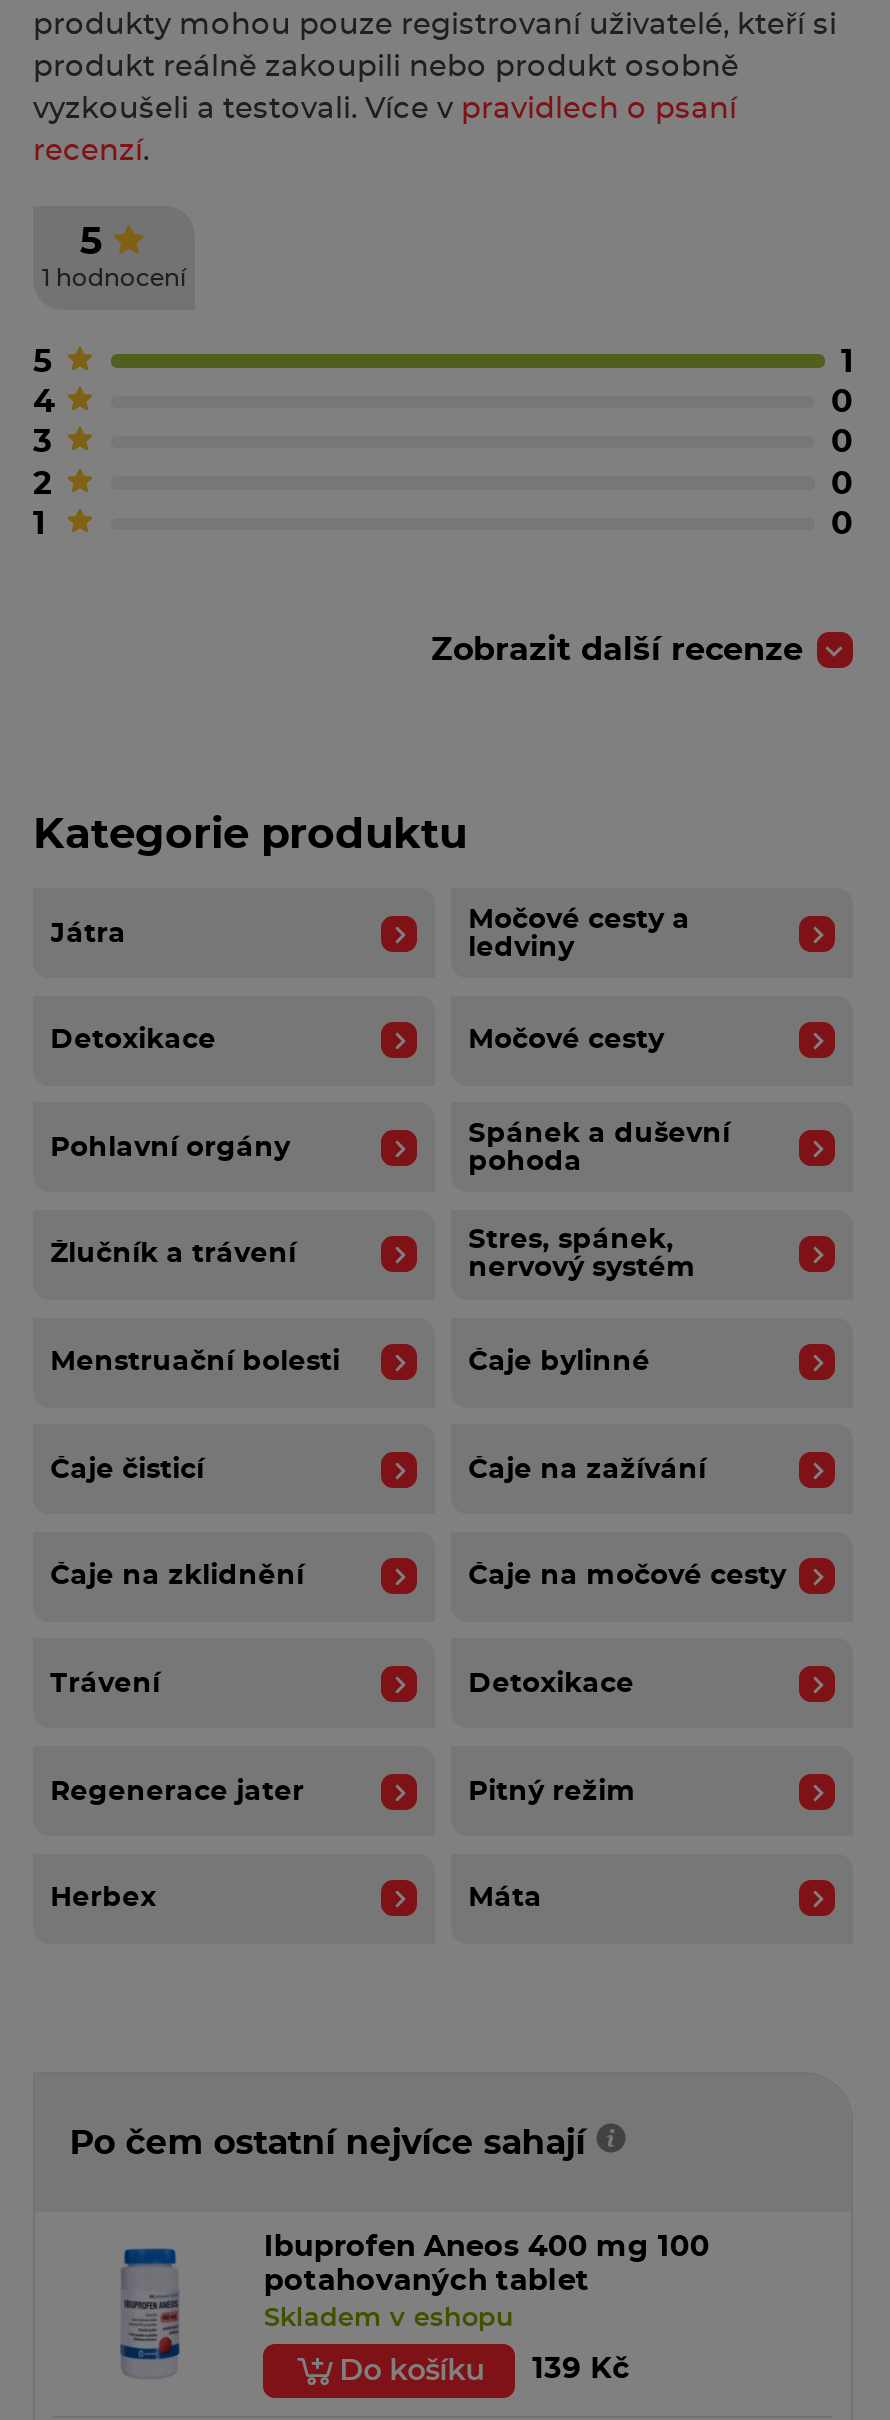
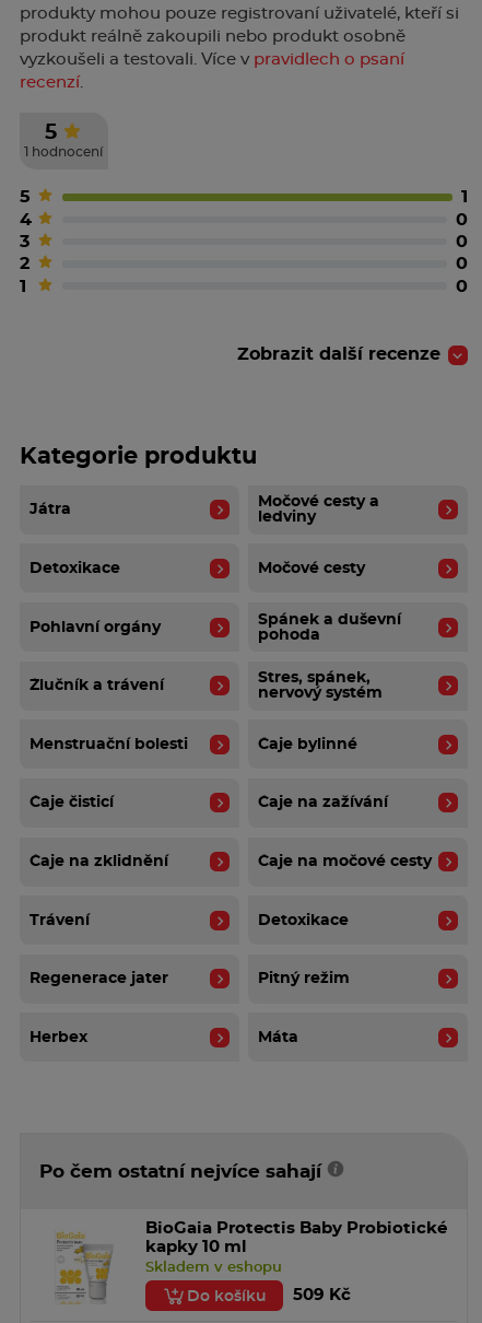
- [image]
- Ibuprofen Aneos 400 mg 100
- potahovaných tablet
+ [image]
+ BioGaia Protectis Baby Probiotické
+ kapky 10 ml

- Do košíku 139 Kč
+ Do košíku 509 Kč
